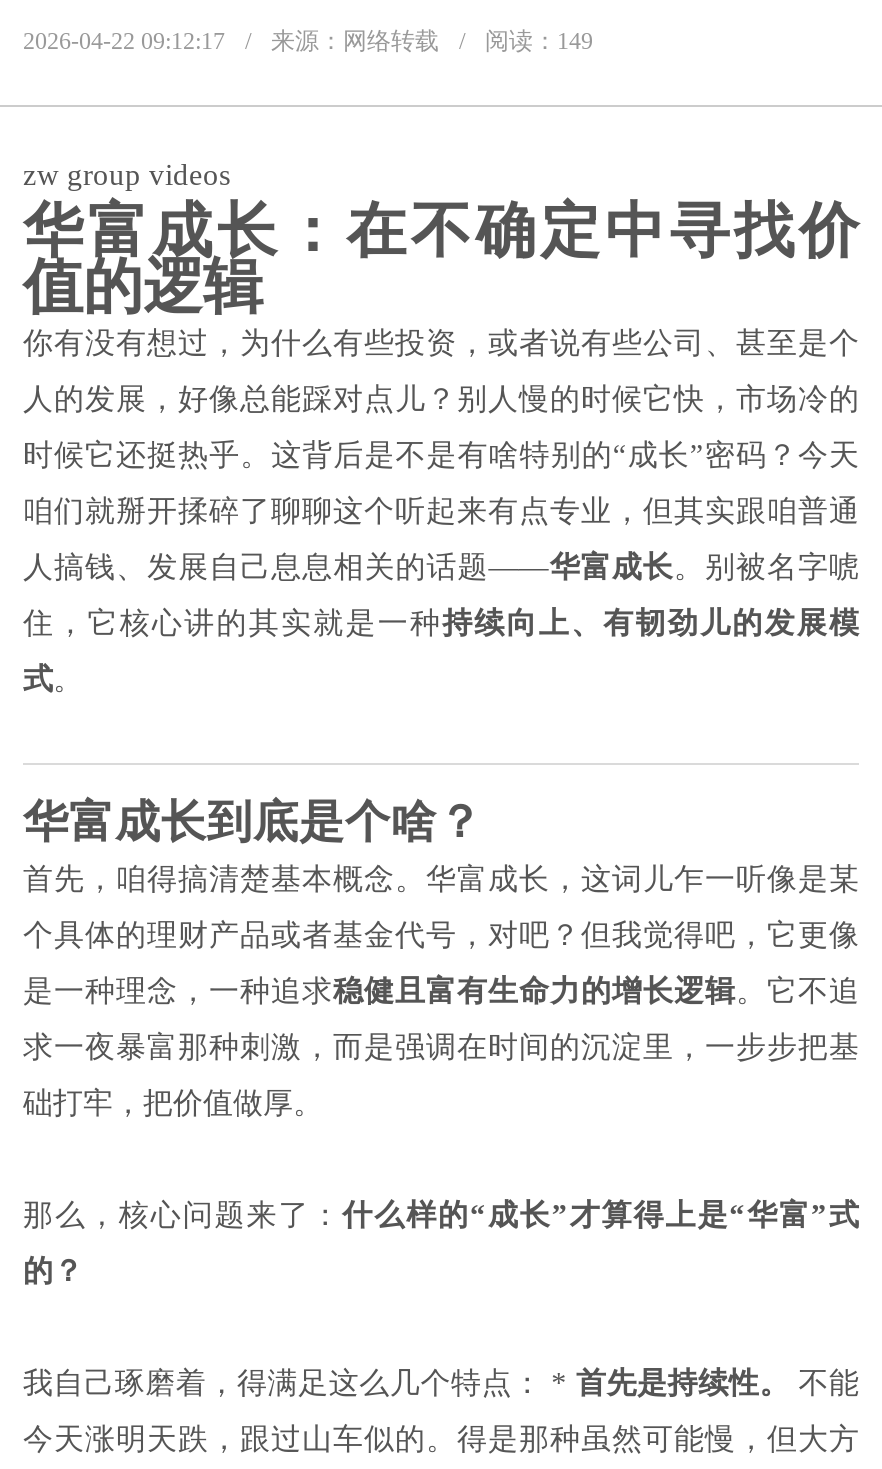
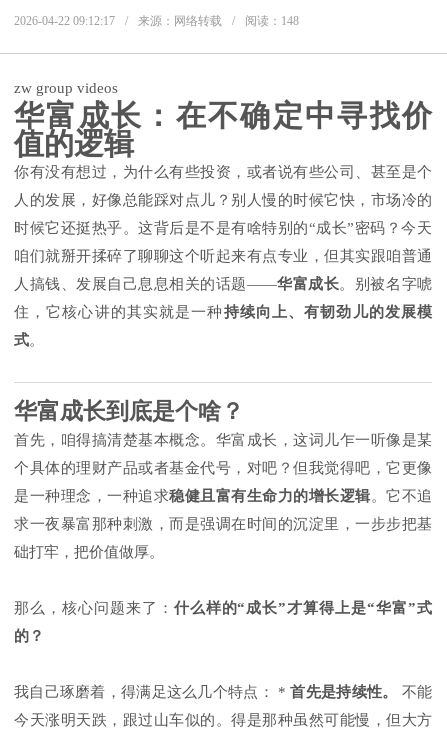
- 阅读：149
+ 阅读：148
